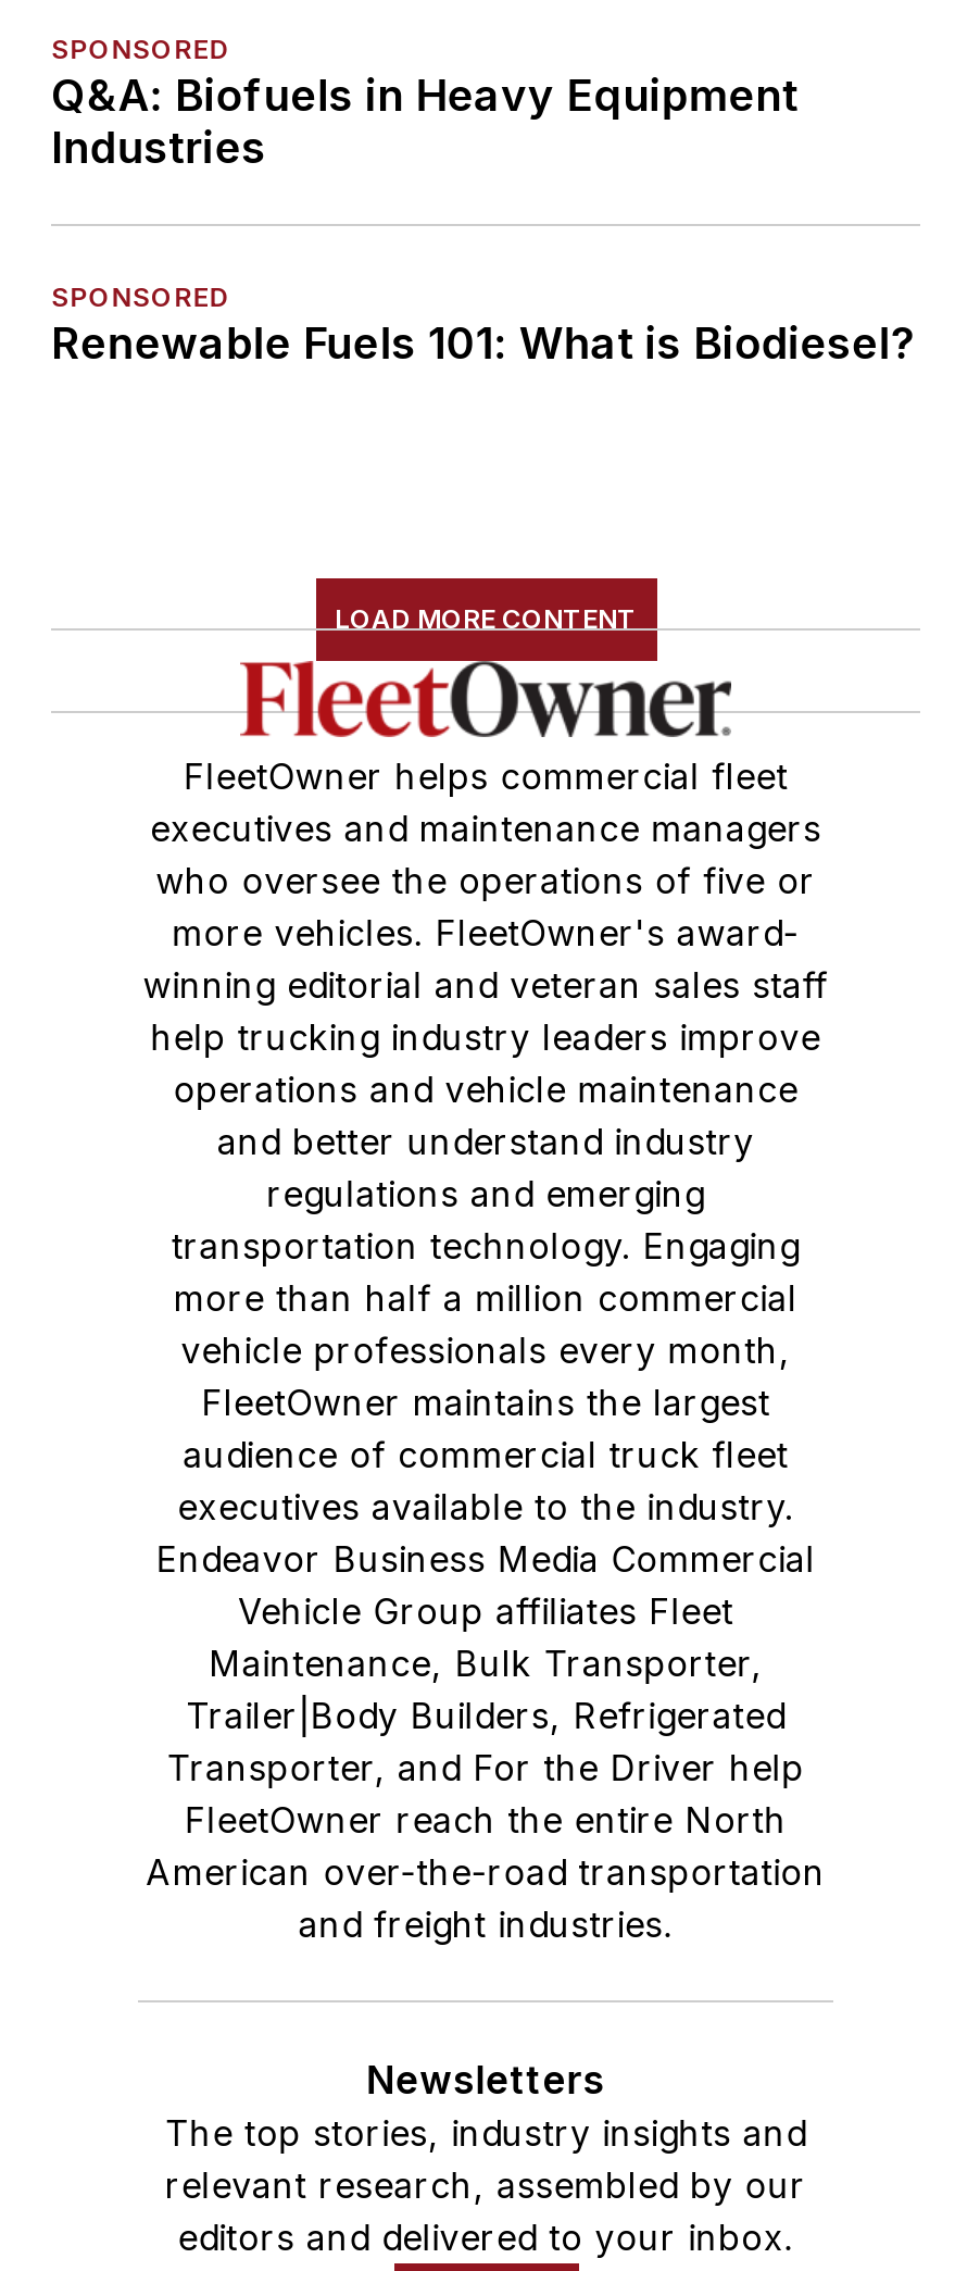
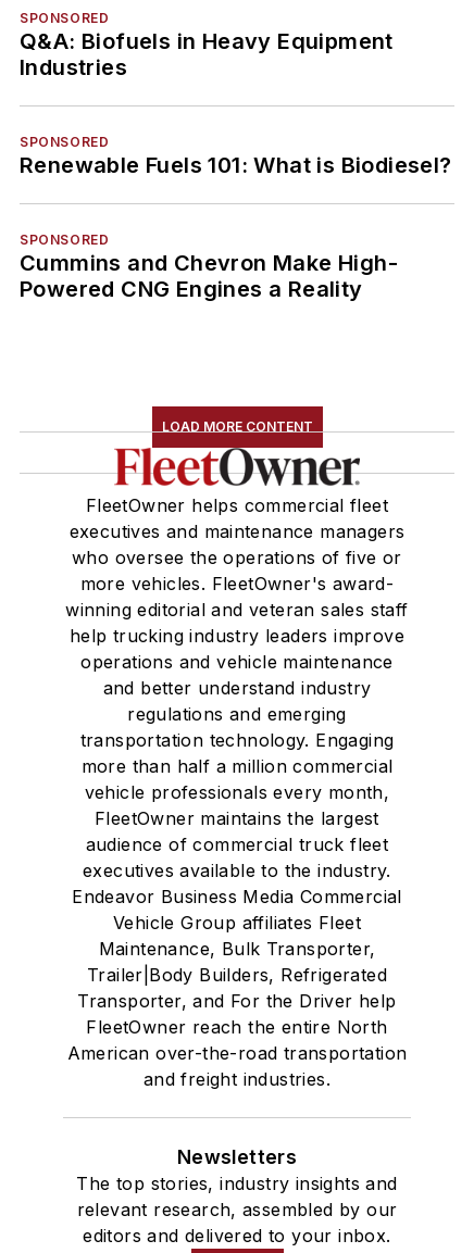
+ SPONSORED
+ Cummins and Chevron Make High-
+ Powered CNG Engines a Reality
